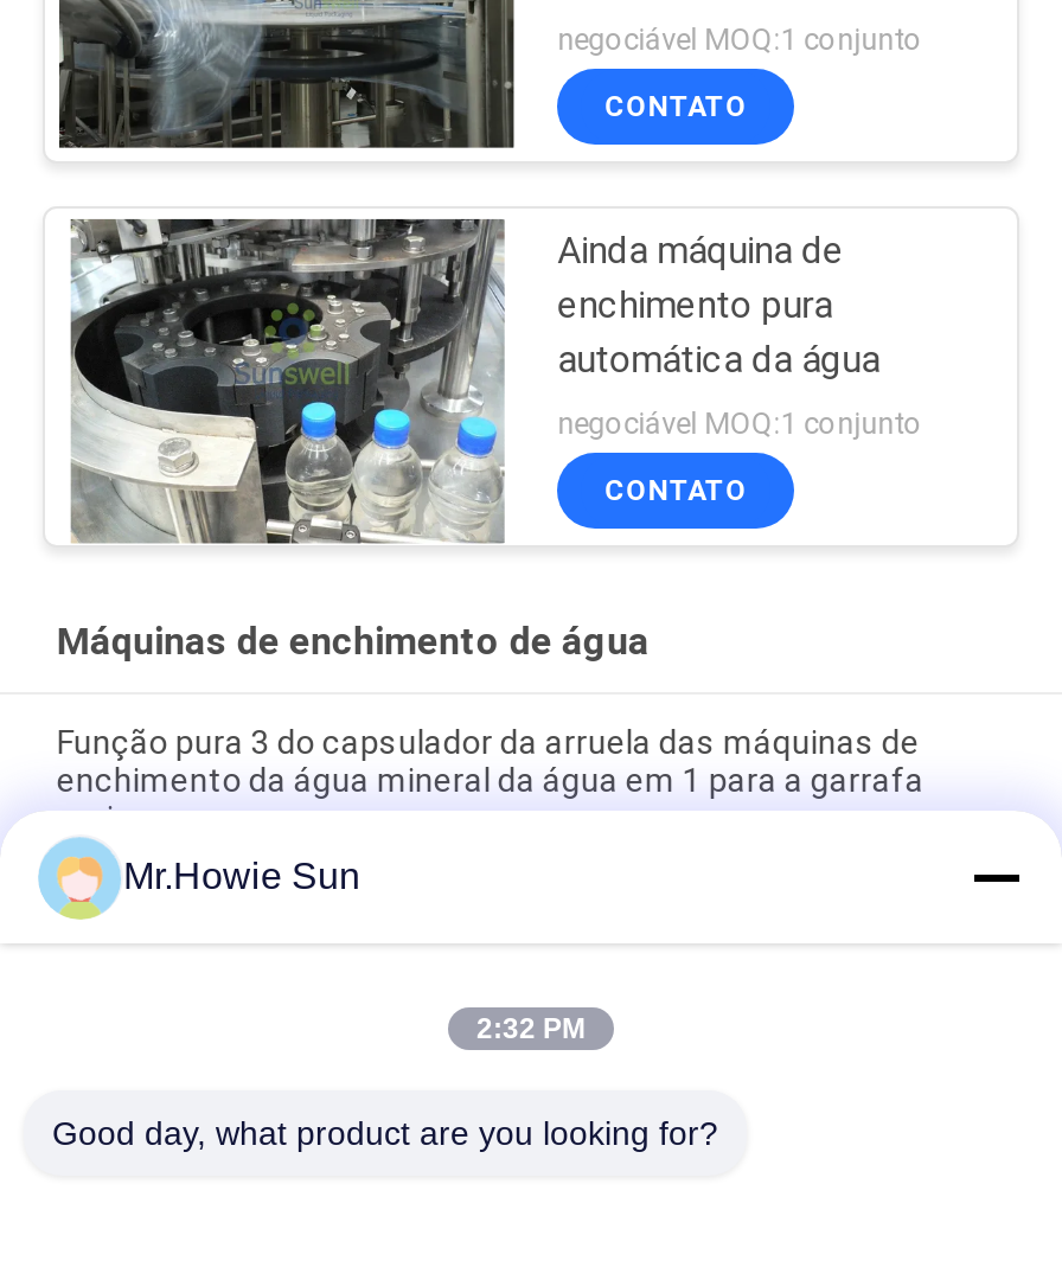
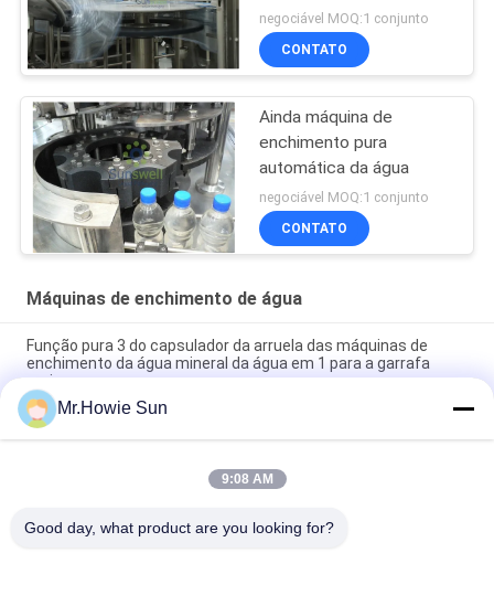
- 2:32 PM
+ 9:08 AM
